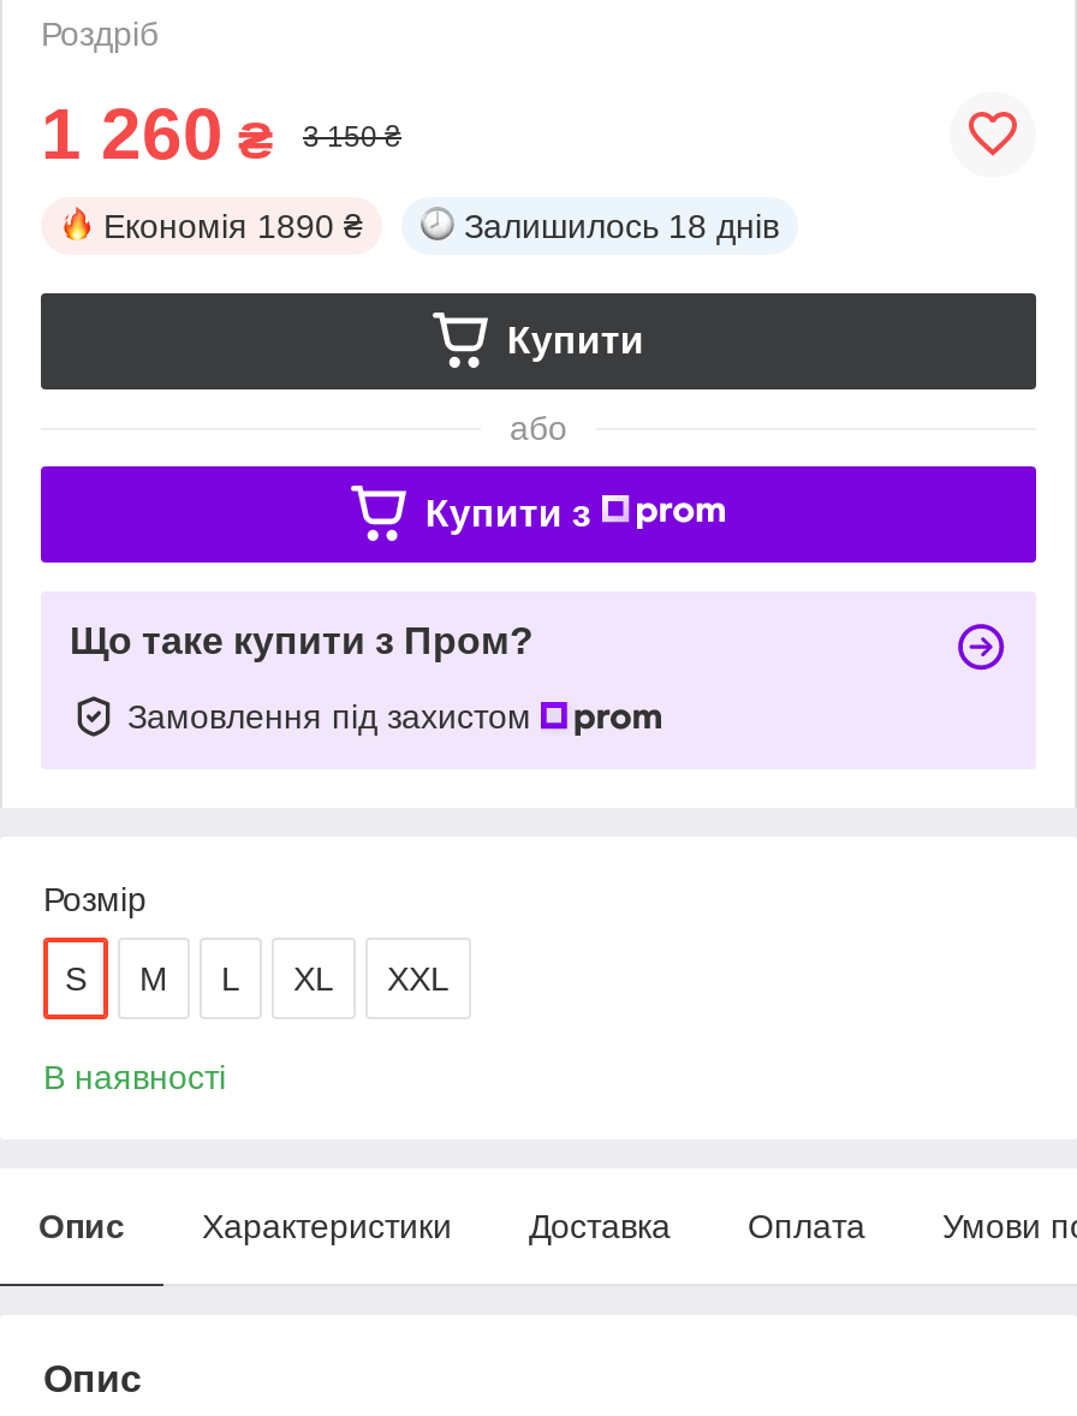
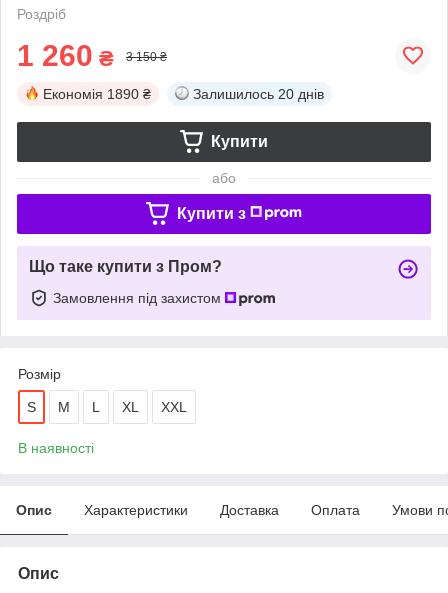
- Залишилось 18 днів
+ Залишилось 20 днів
